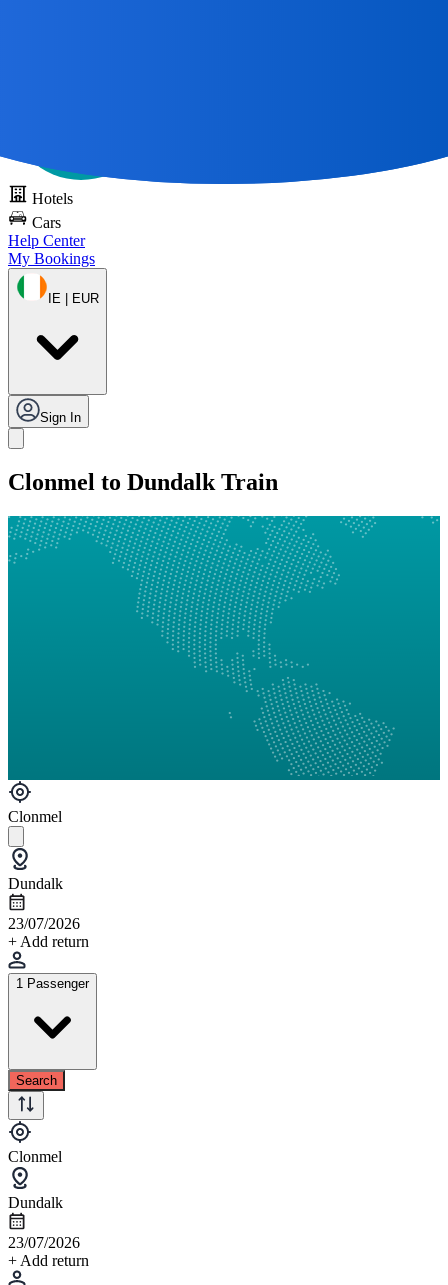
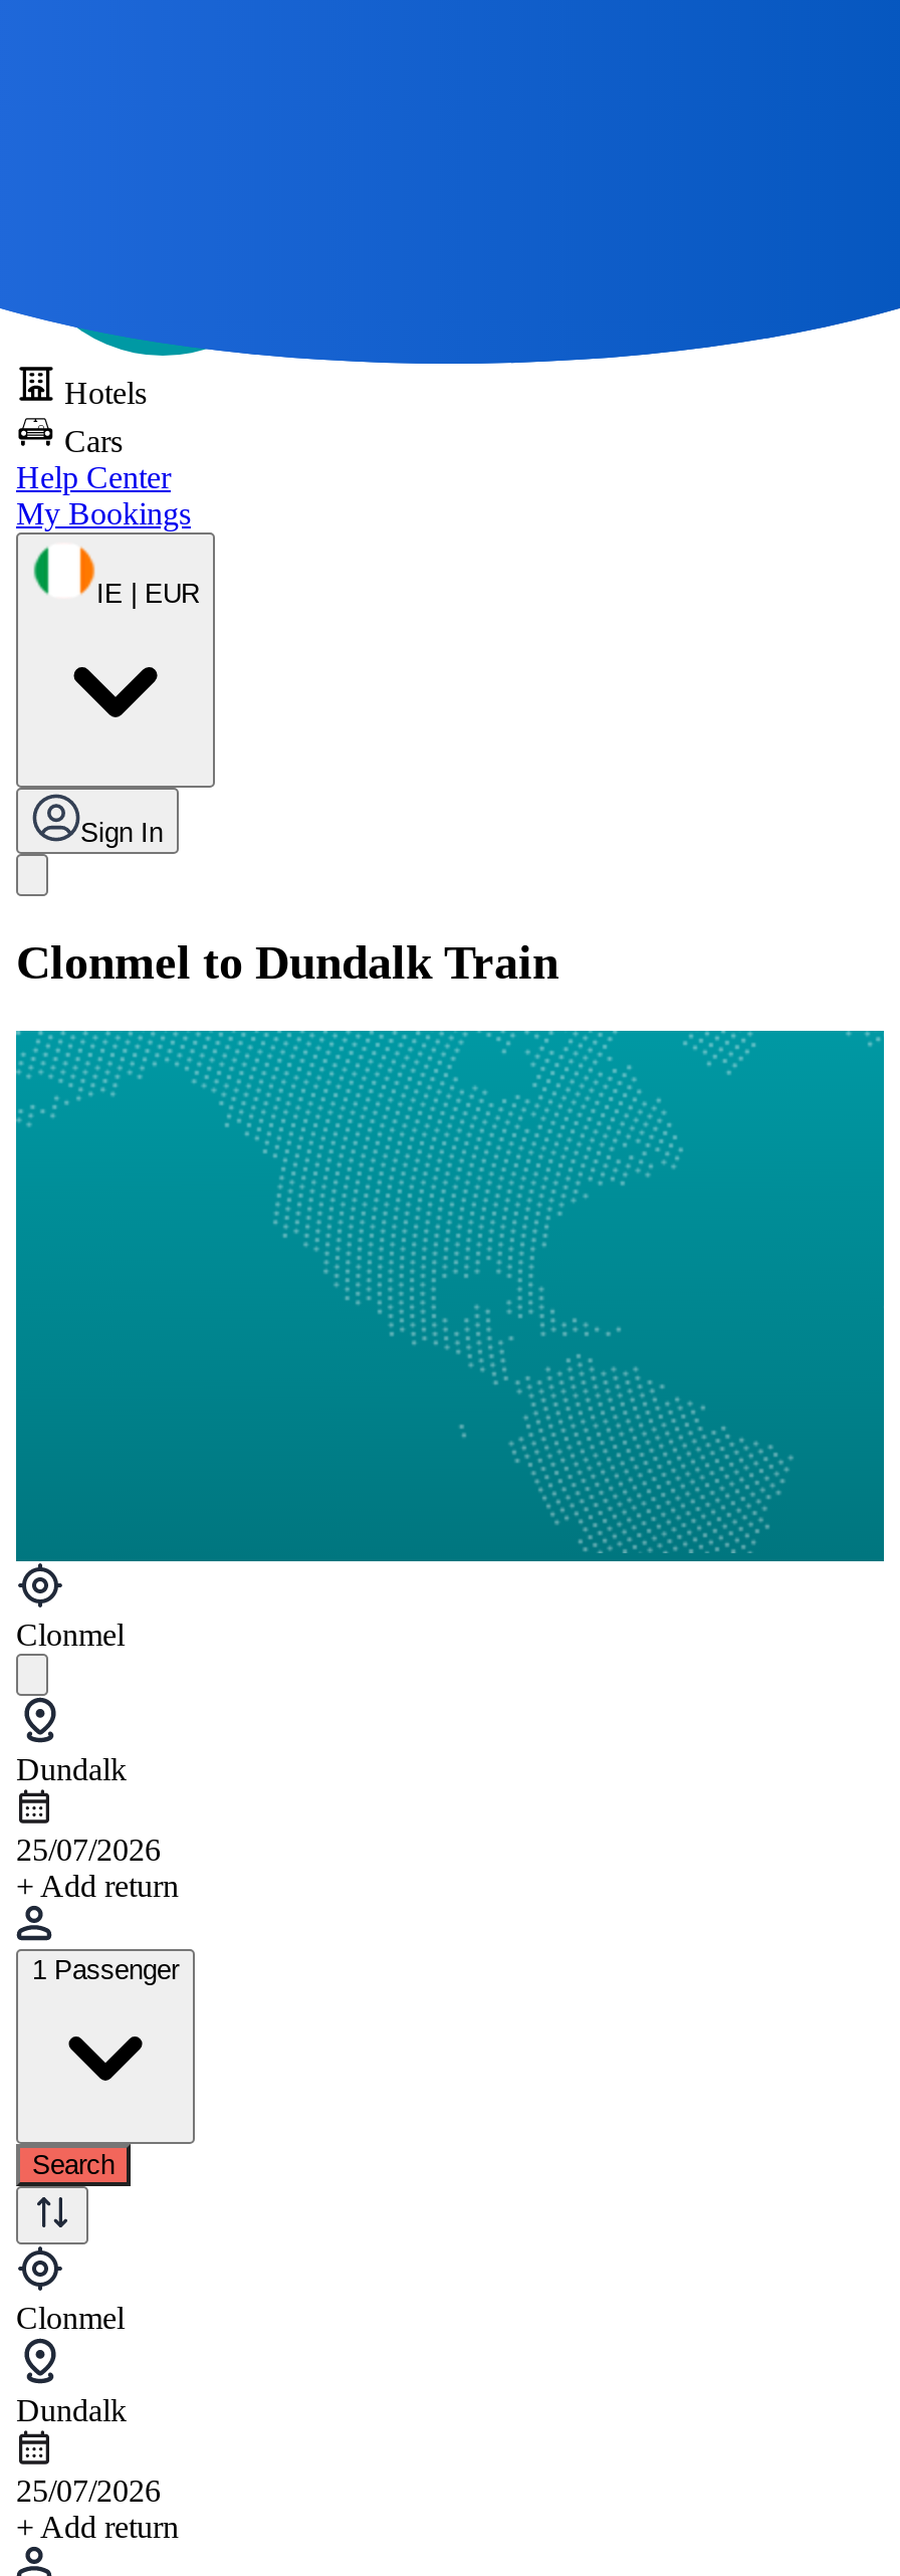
- 23/07/2026
+ 25/07/2026

- 23/07/2026
+ 25/07/2026
